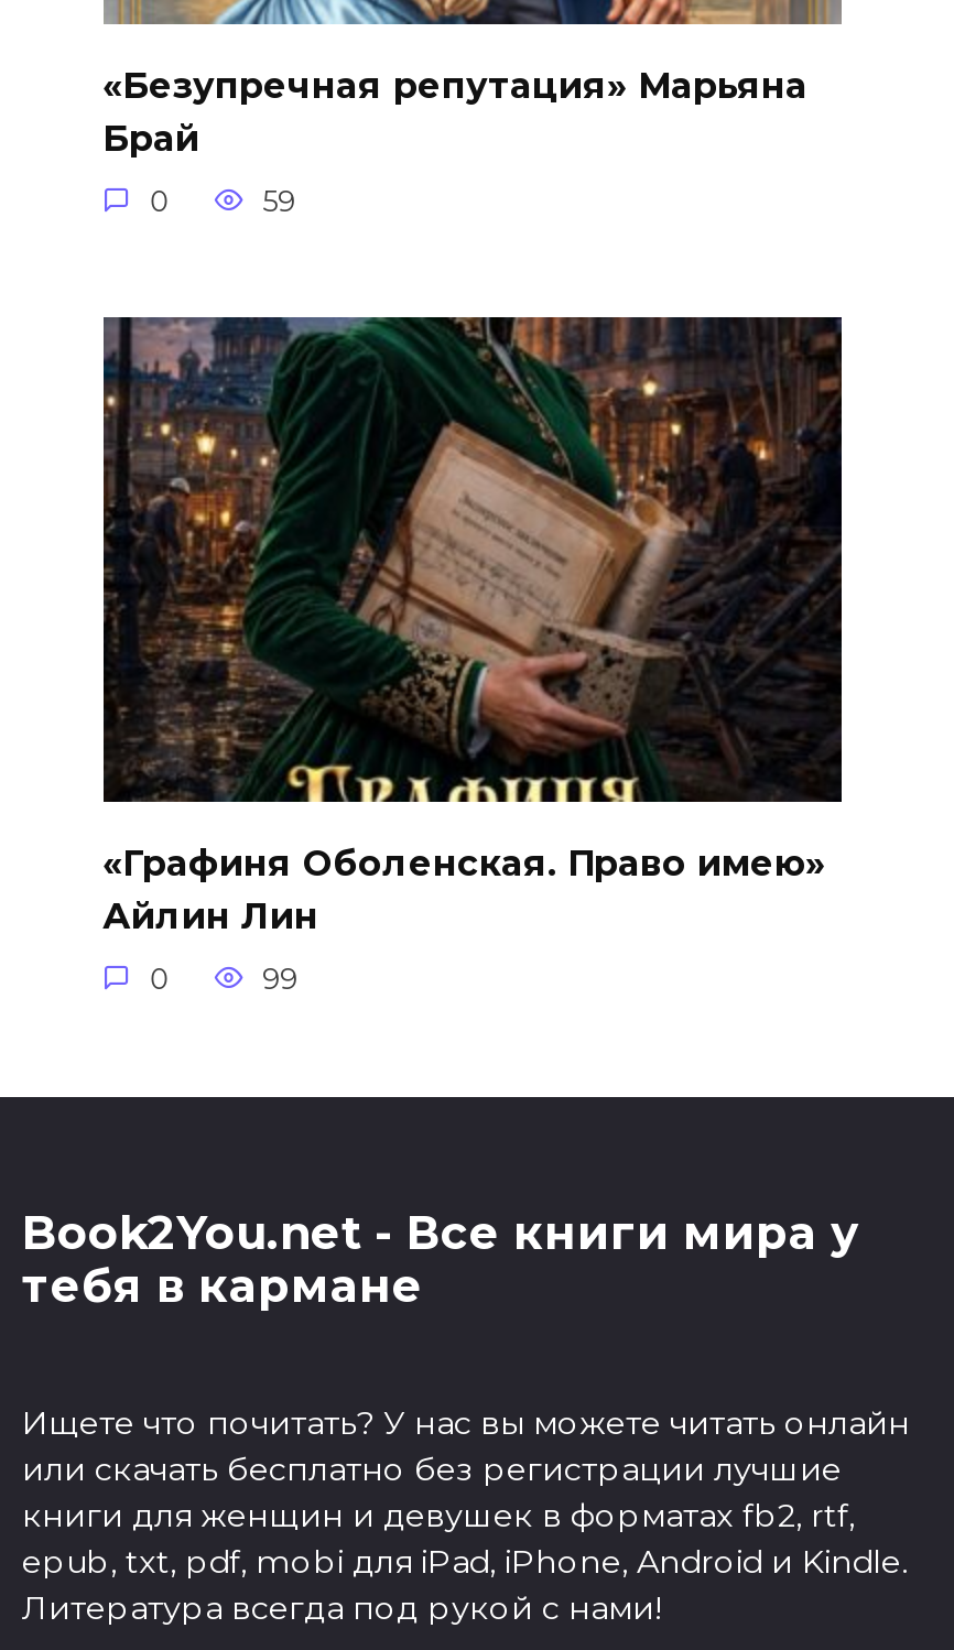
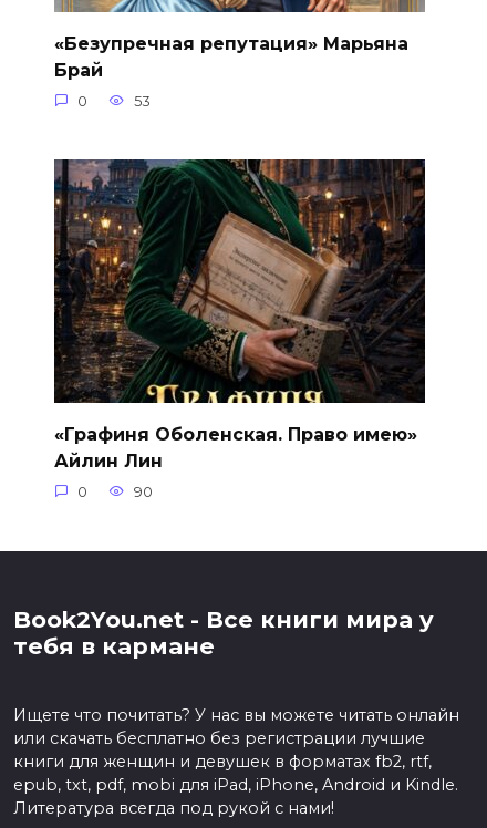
- 59
+ 53

- 99
+ 90
